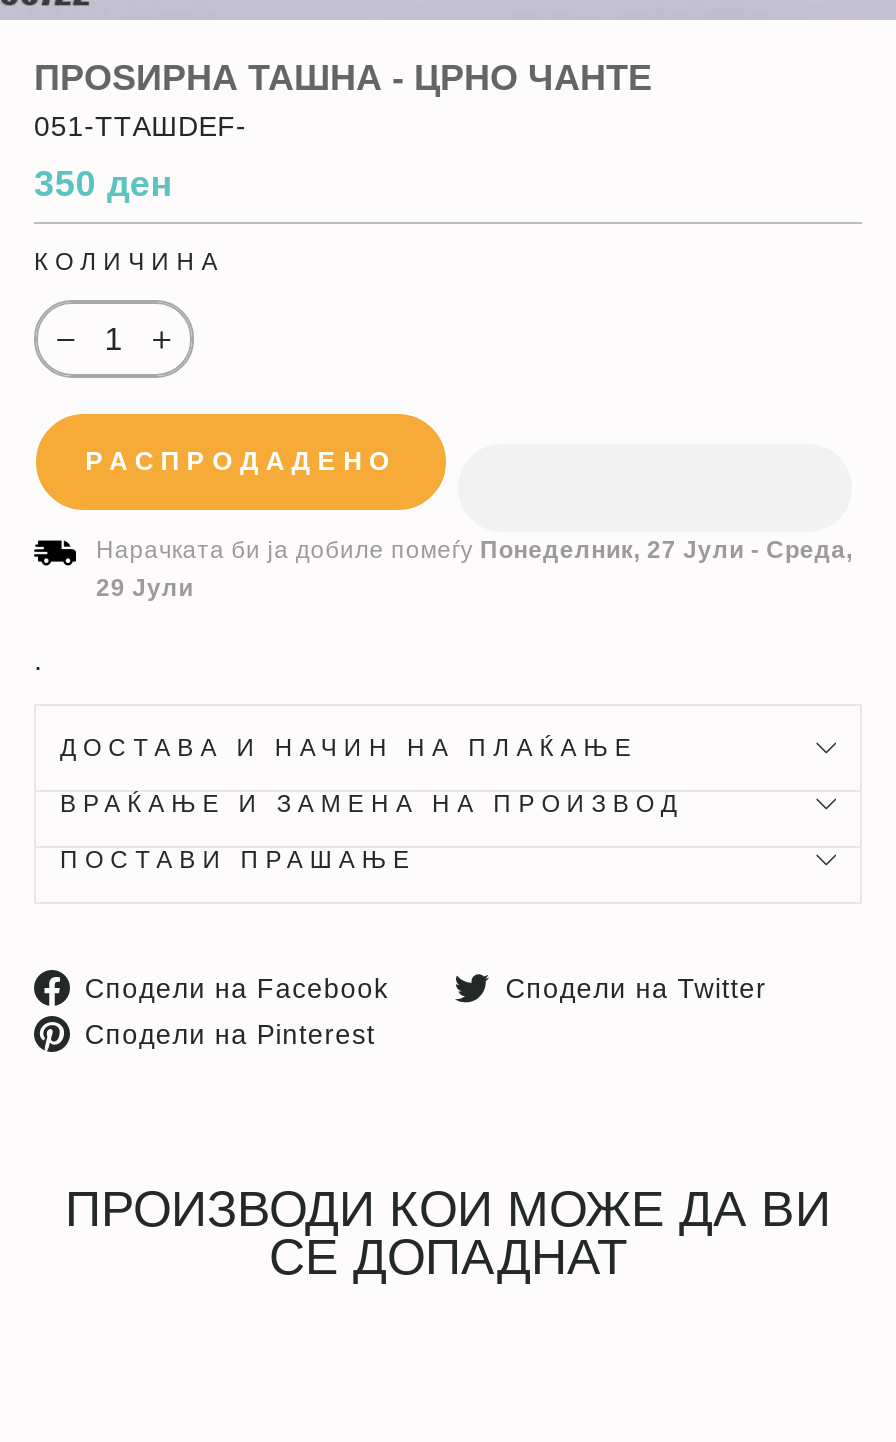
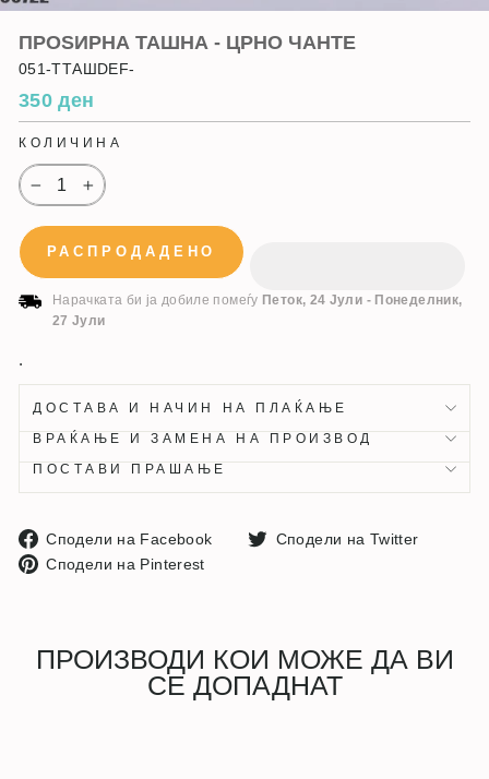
- Нарачката би ја добиле помеѓу Понеделник, 27 Јули - Среда,
+ Нарачката би ја добиле помеѓу Петок, 24 Јули - Понеделник,

- 29 Јули
+ 27 Јули
